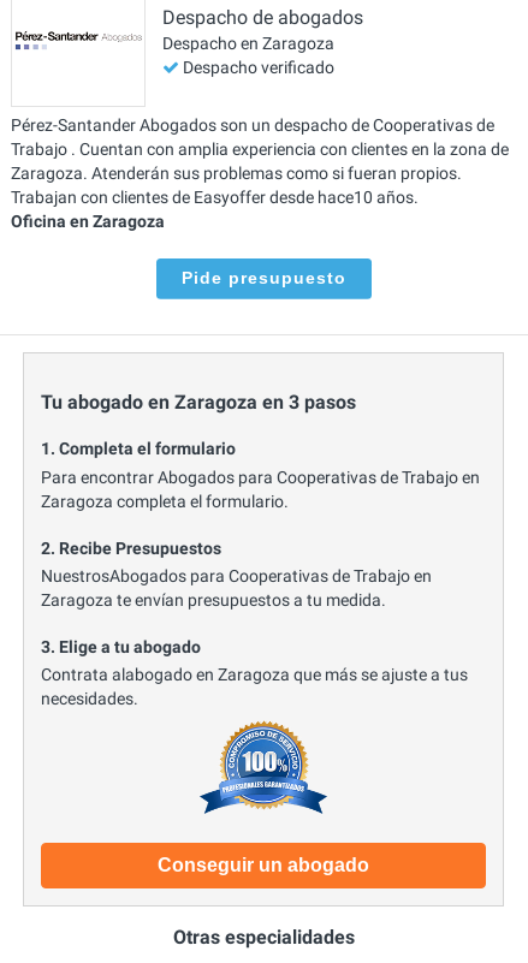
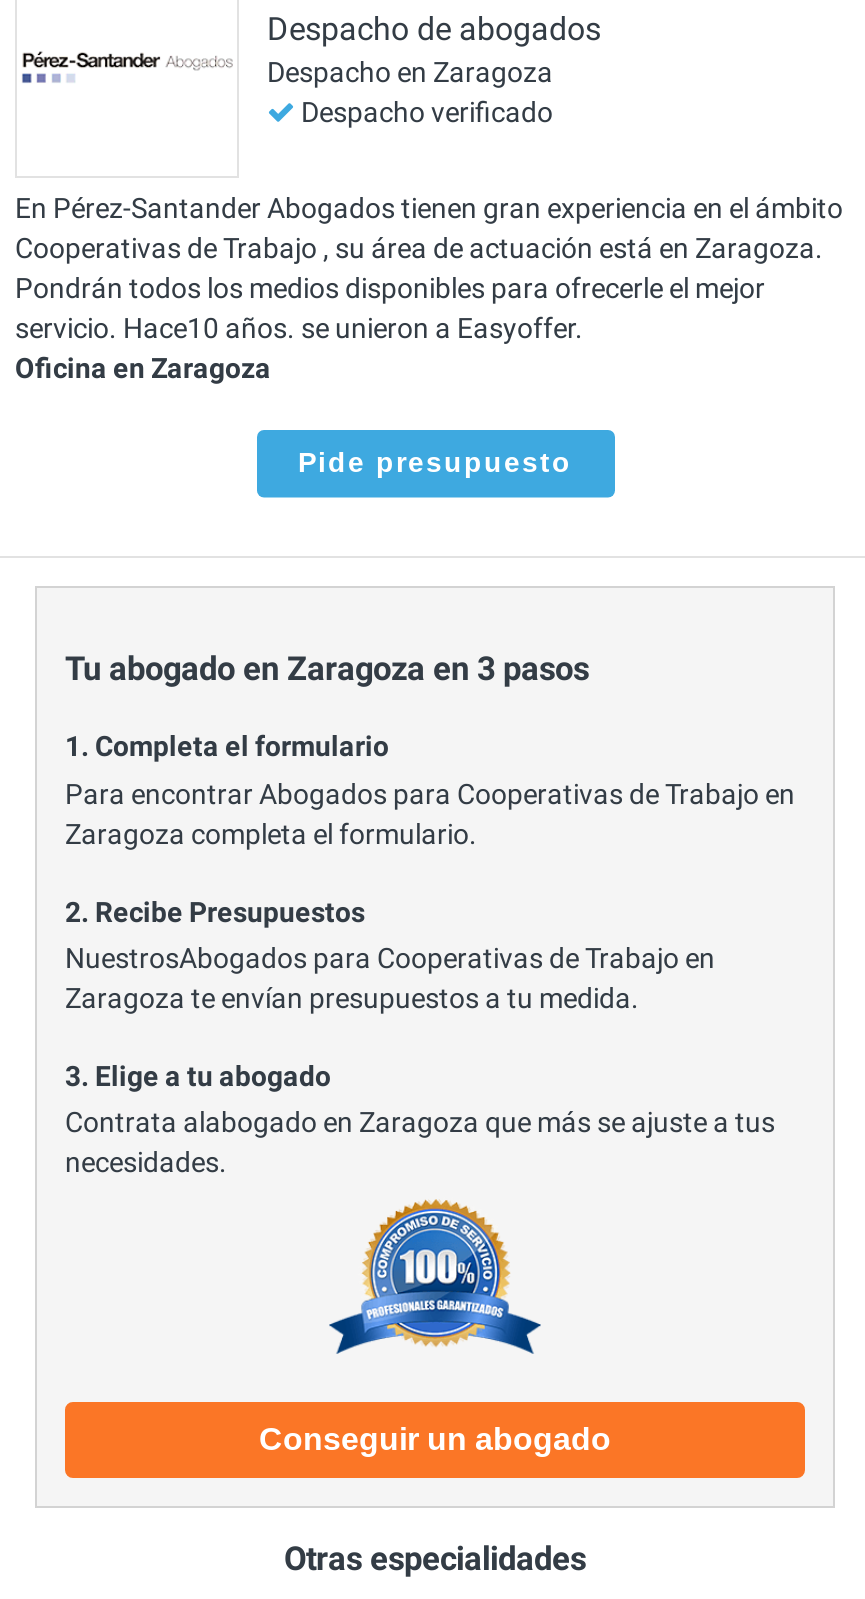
- Pérez-Santander Abogados son un despacho de Cooperativas de
- Trabajo . Cuentan con amplia experiencia con clientes en la zona de
- Zaragoza. Atenderán sus problemas como si fueran propios.
- Trabajan con clientes de Easyoffer desde hace10 años.
+ En Pérez-Santander Abogados tienen gran experiencia en el ámbito
+ Cooperativas de Trabajo , su área de actuación está en Zaragoza.
+ Pondrán todos los medios disponibles para ofrecerle el mejor
+ servicio. Hace10 años. se unieron a Easyoffer.
